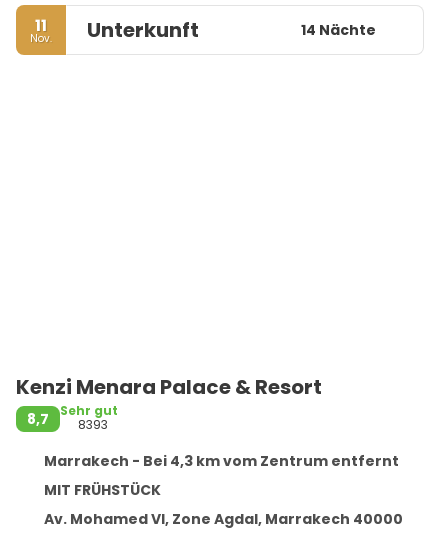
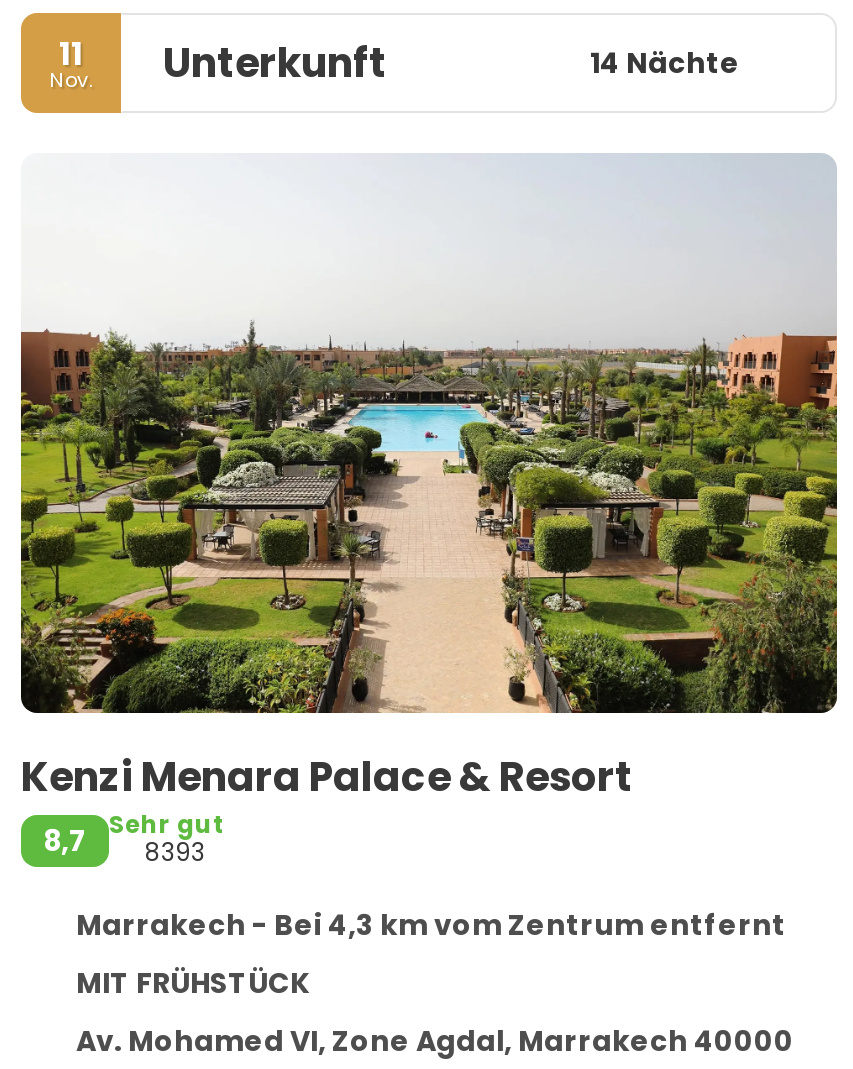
+ [image]
